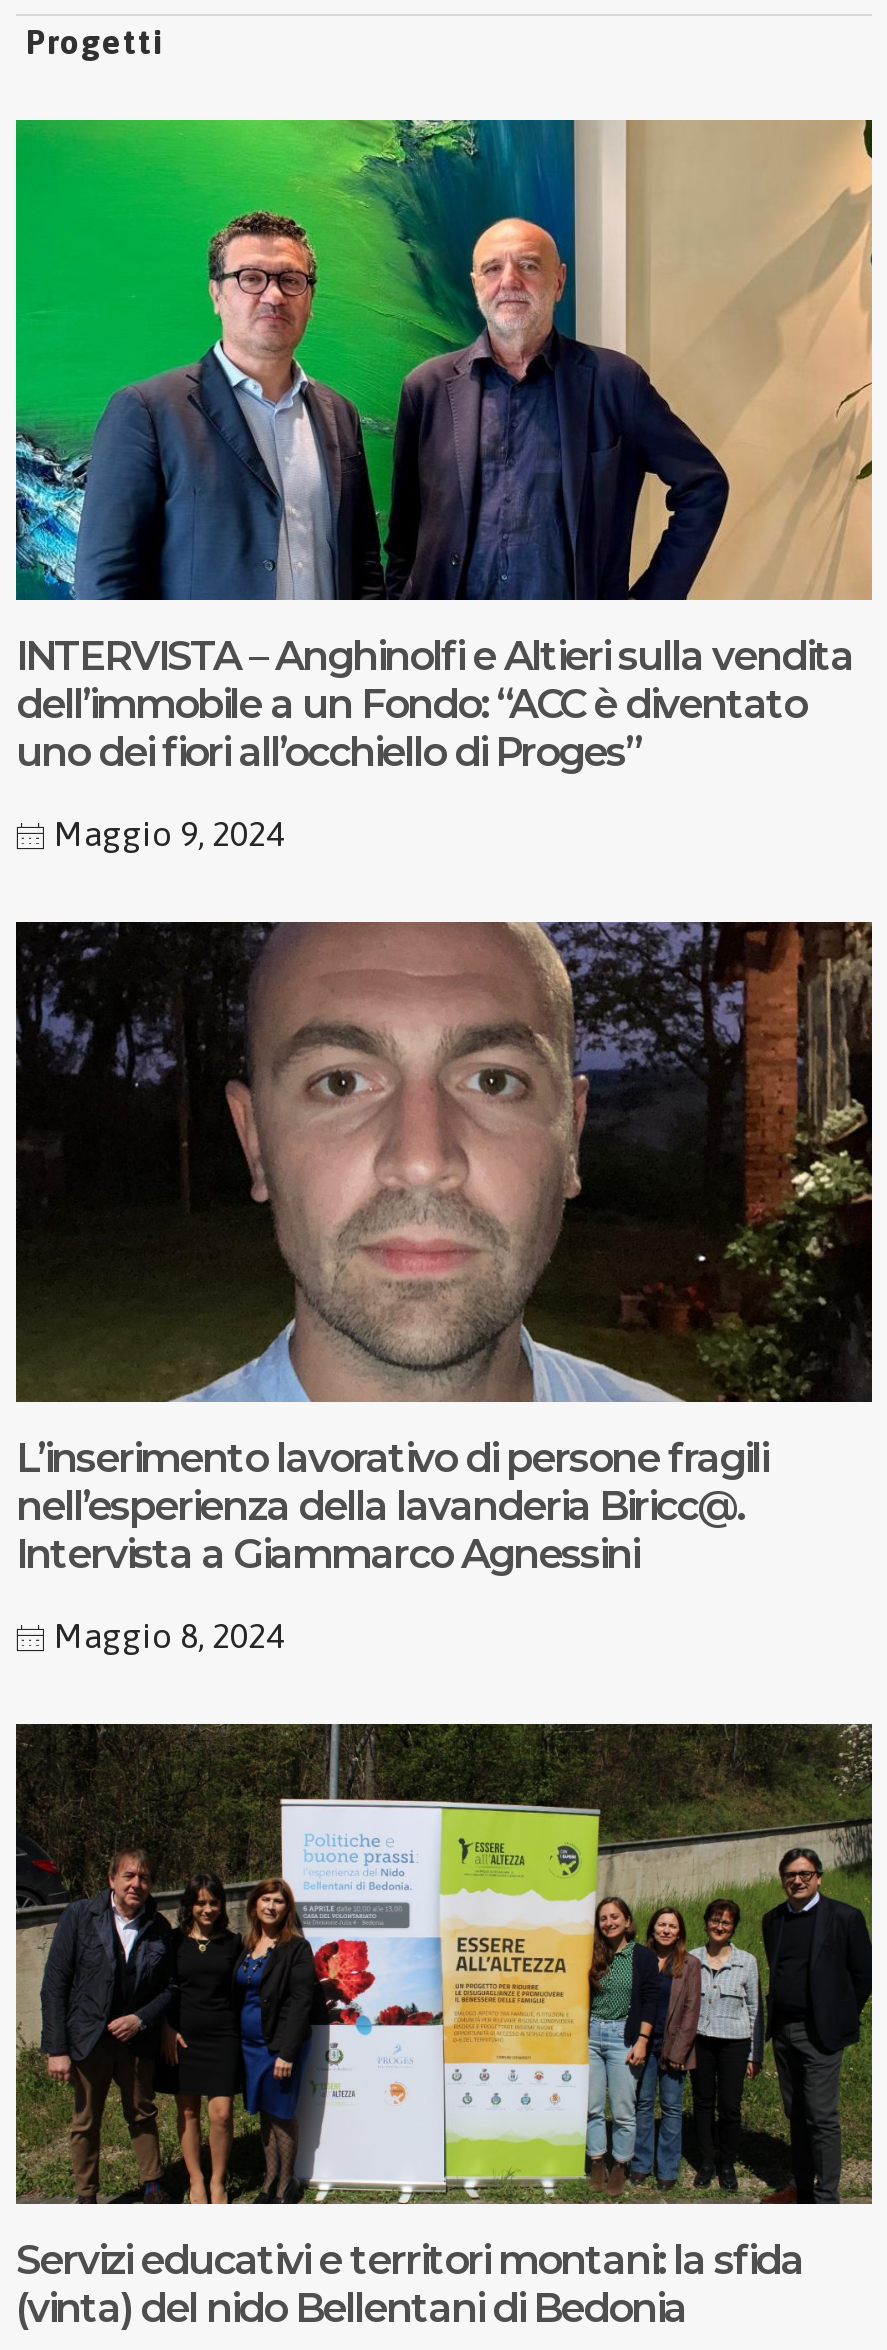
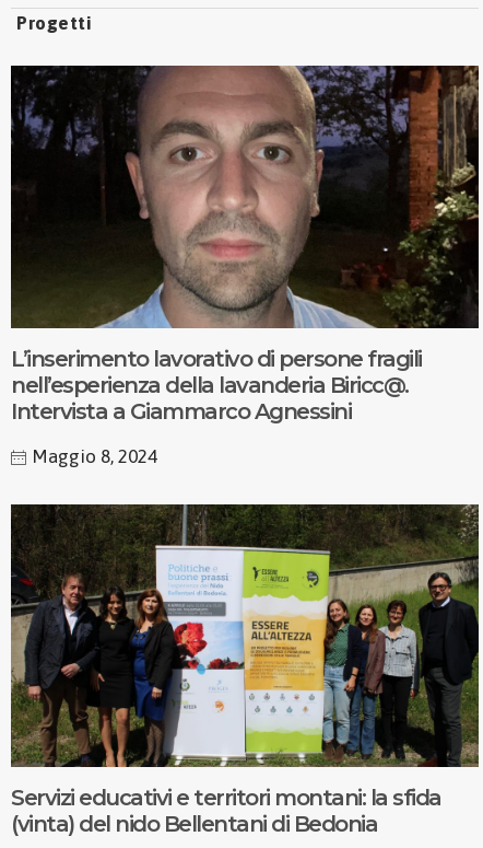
- [image]
- INTERVISTA – Anghinolfi e Altieri sulla vendita
- dell’immobile a un Fondo: “ACC è diventato
- uno dei fiori all’occhiello di Proges”
- Maggio 9, 2024
